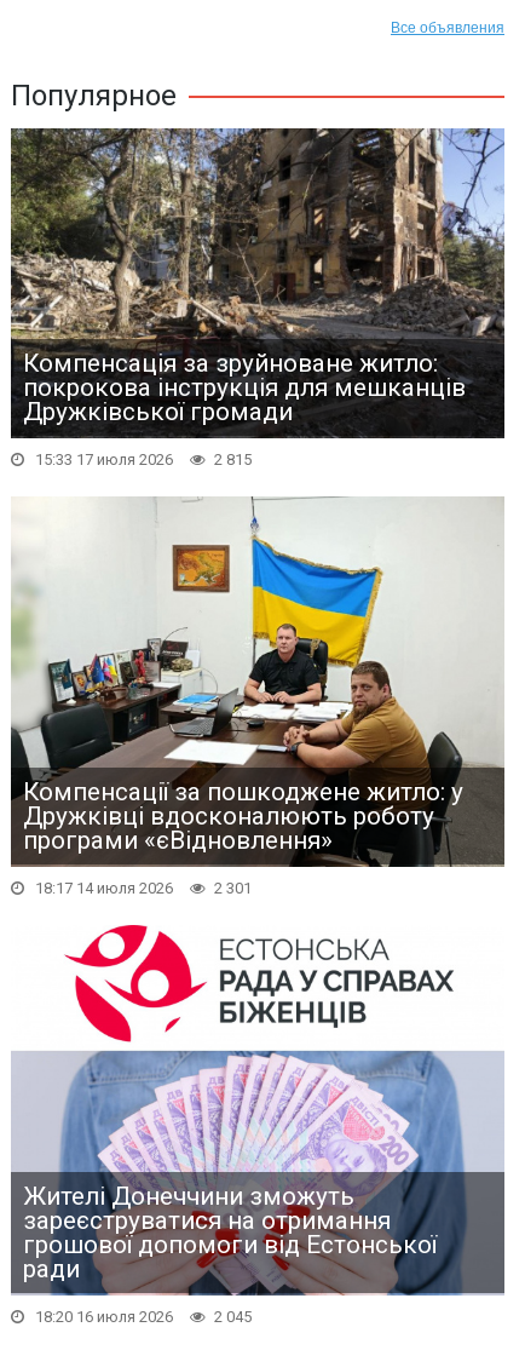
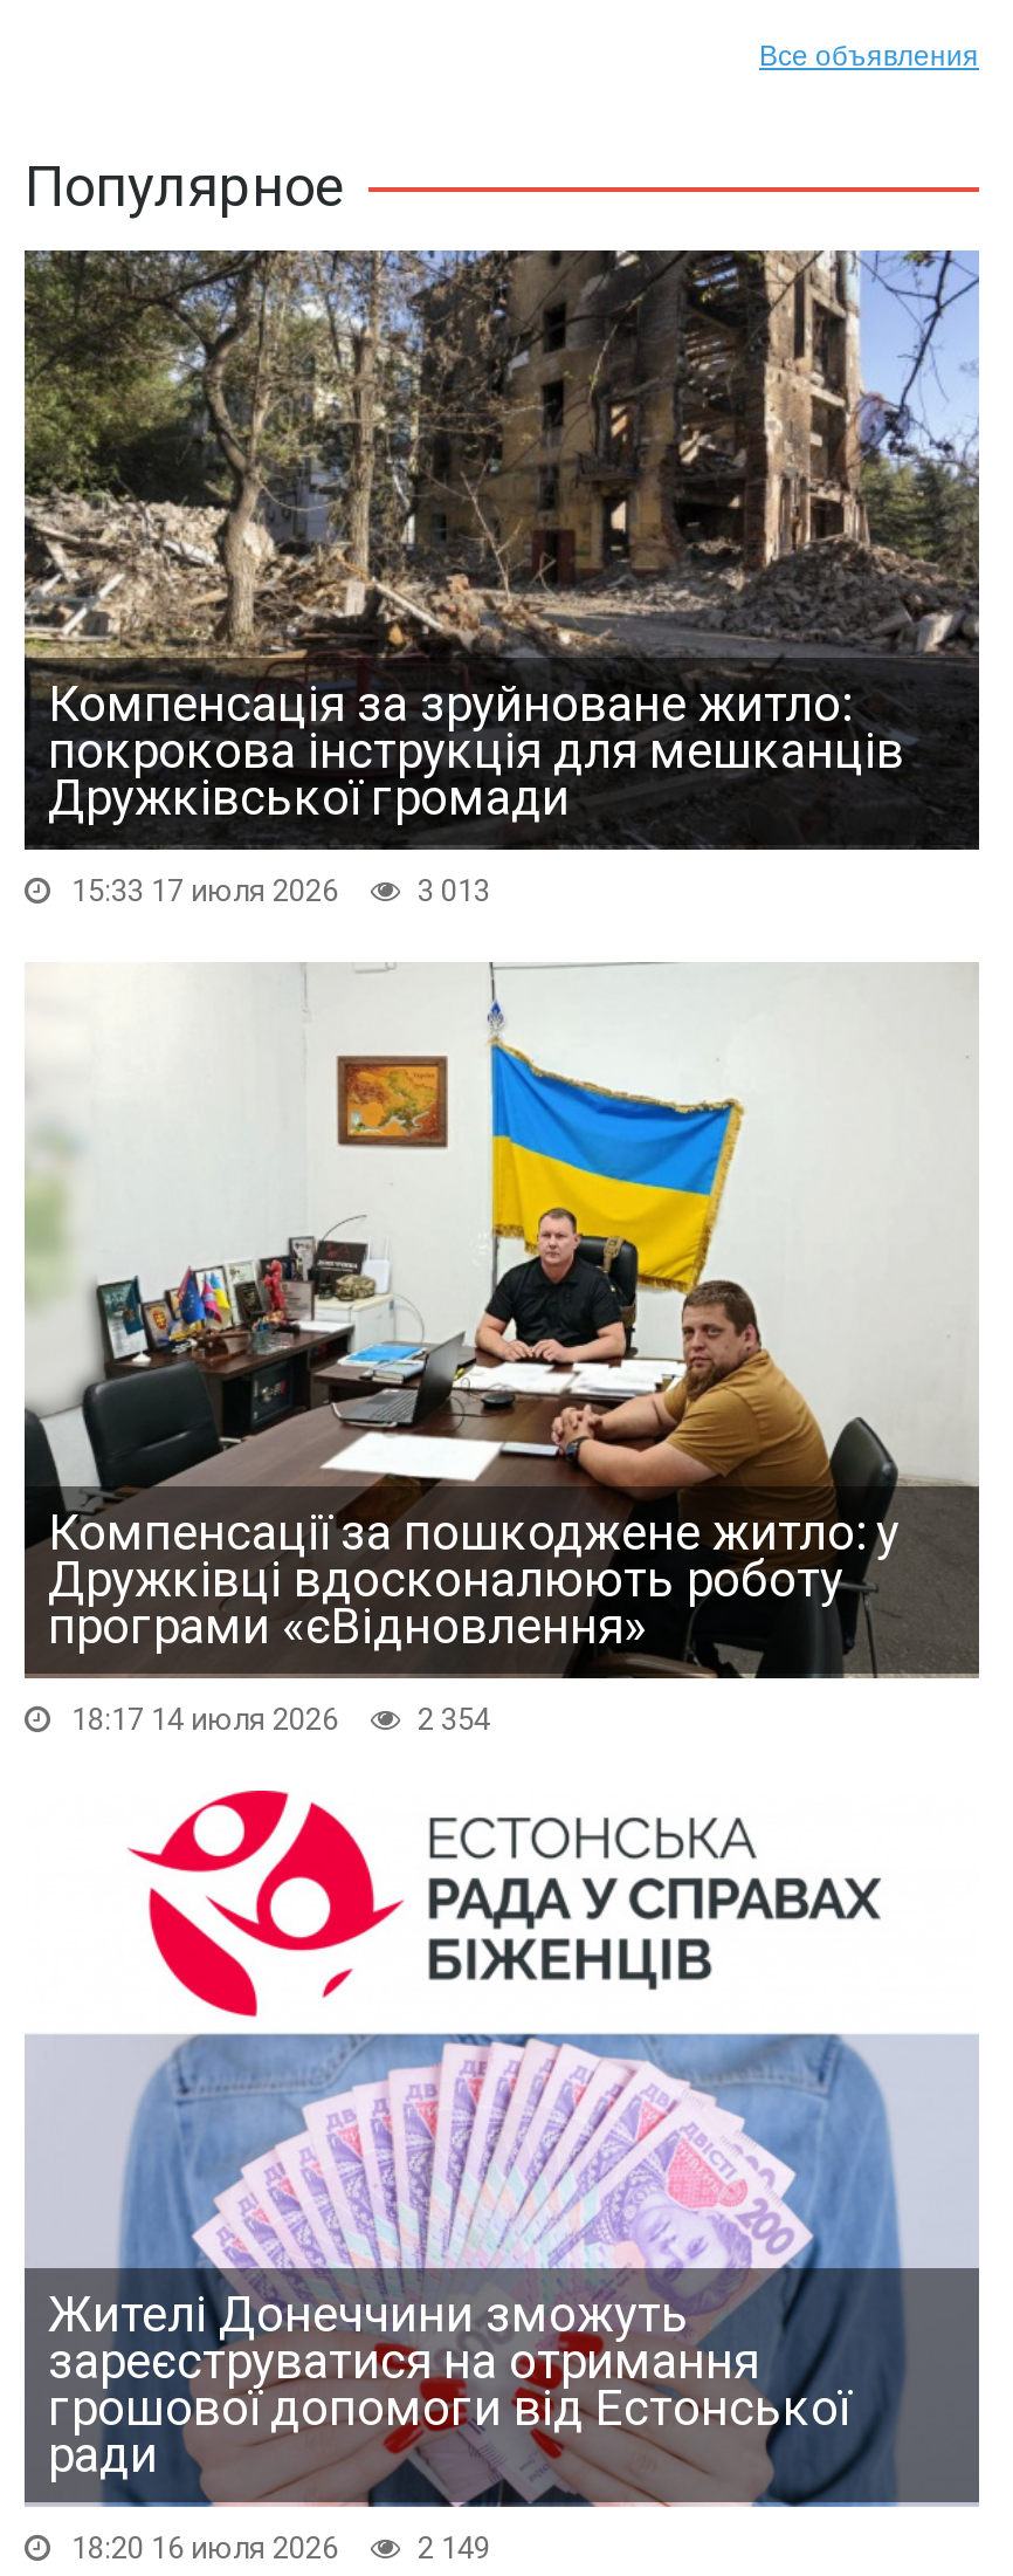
- 2 815
+ 3 013

- 2 301
+ 2 354

- 2 045
+ 2 149
